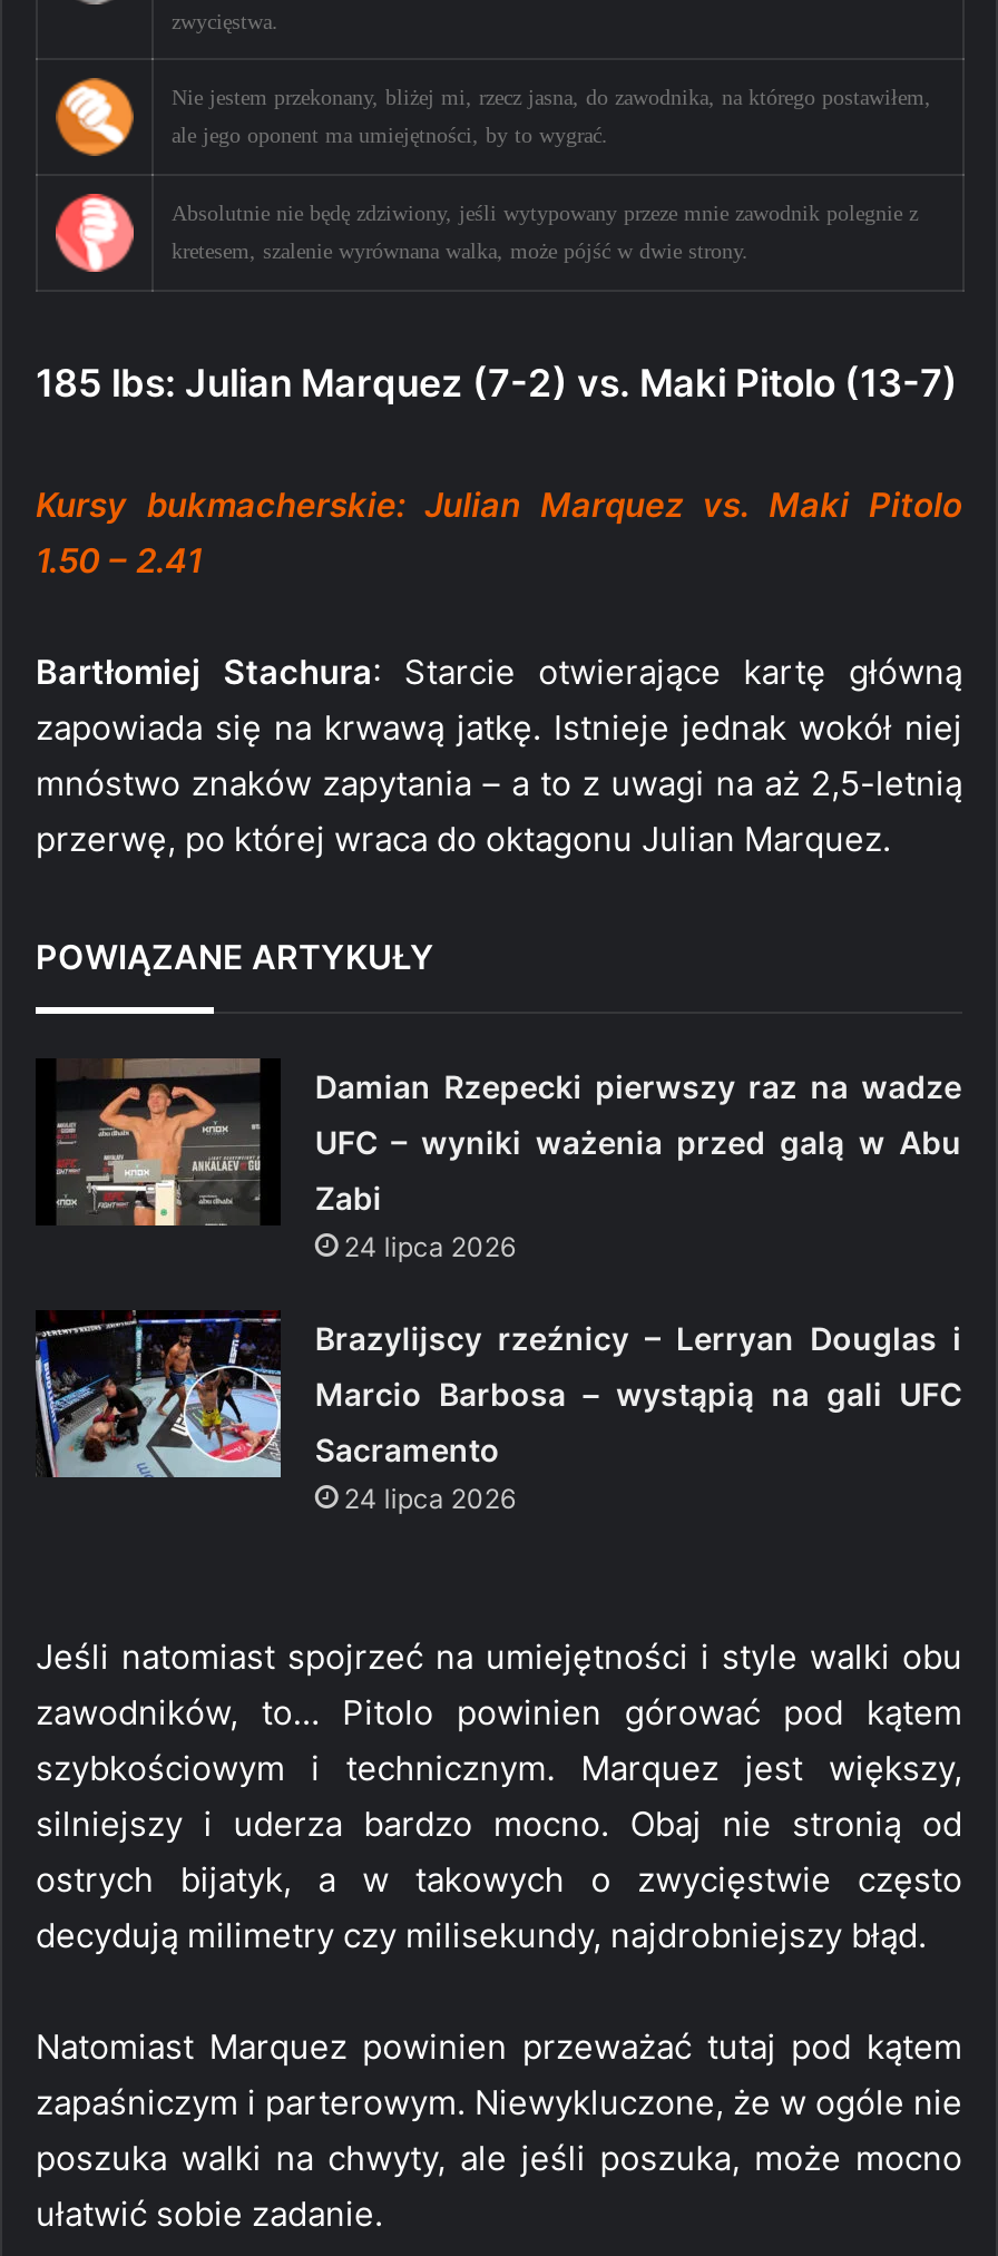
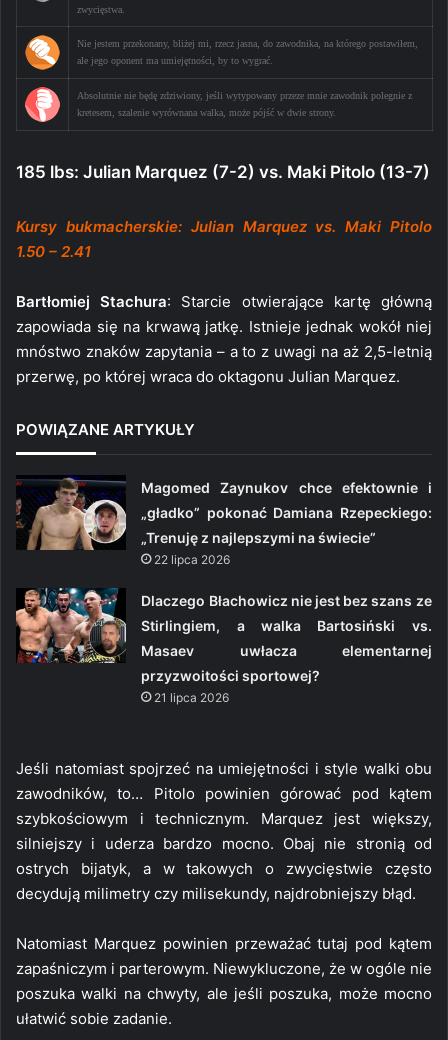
- [image]
- Damian Rzepecki pierwszy raz na wadze
- UFC – wyniki ważenia przed galą w Abu
- Zabi
- 24 lipca 2026
- Brazylijscy rzeźnicy – Lerryan Douglas i
- Marcio Barbosa – wystąpią na gali UFC
- Sacramento
- 24 lipca 2026
+ [image]
+ Magomed Zaynukov chce efektownie i
+ „gładko” pokonać Damiana Rzepeckiego:
+ „Trenuję z najlepszymi na świecie”
+ 22 lipca 2026
+ Dlaczego Błachowicz nie jest bez szans ze
+ Stirlingiem, a walka Bartosiński vs.
+ Masaev uwłacza elementarnej
+ przyzwoitości sportowej?
+ 21 lipca 2026

- [image]
+ [image]
